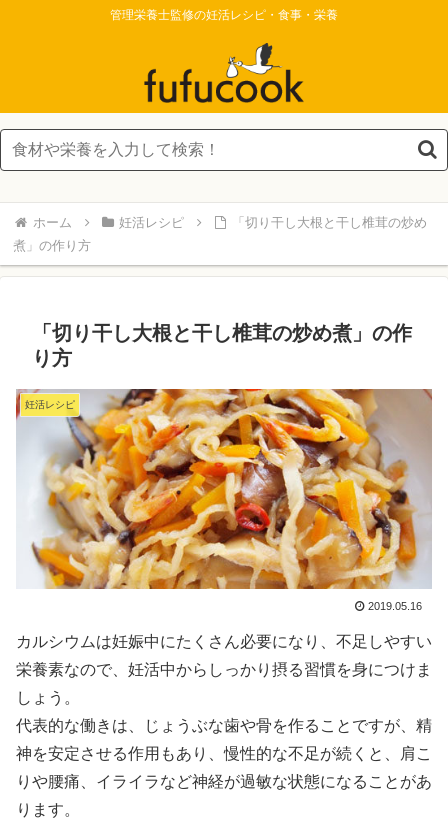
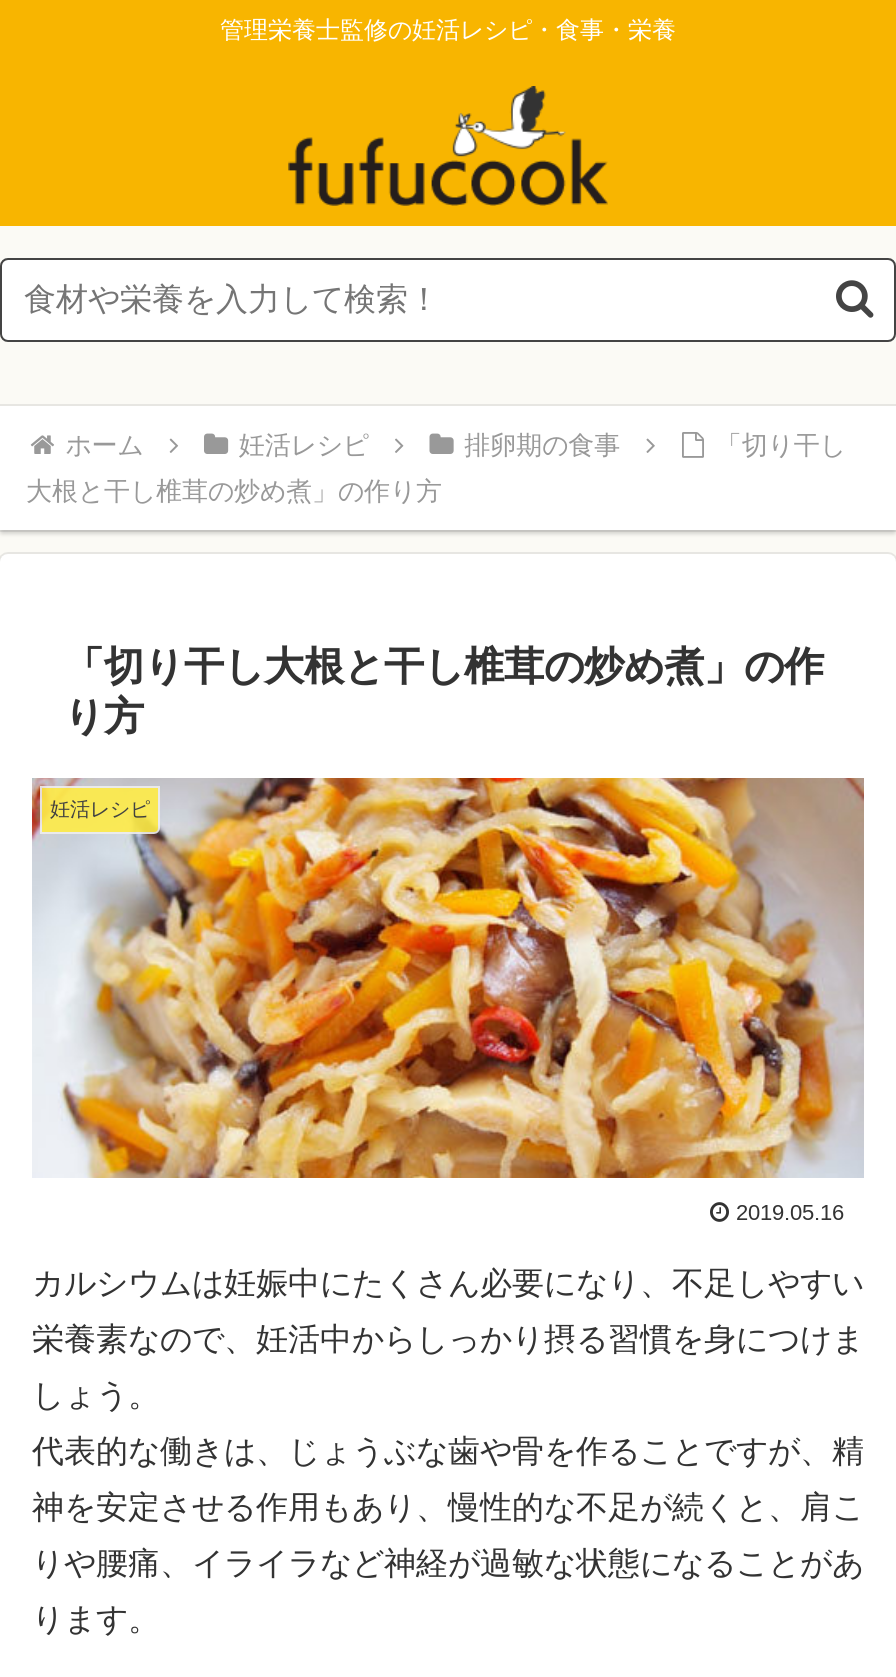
- 「切り干し大根と干し椎茸の炒め
+ 排卵期の食事
+ 「切り干し

- 煮」の作り方
+ 大根と干し椎茸の炒め煮」の作り方
